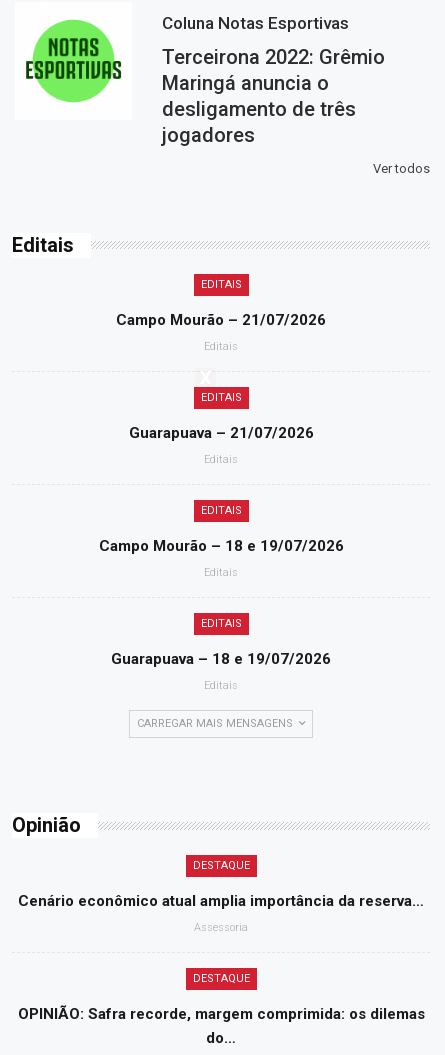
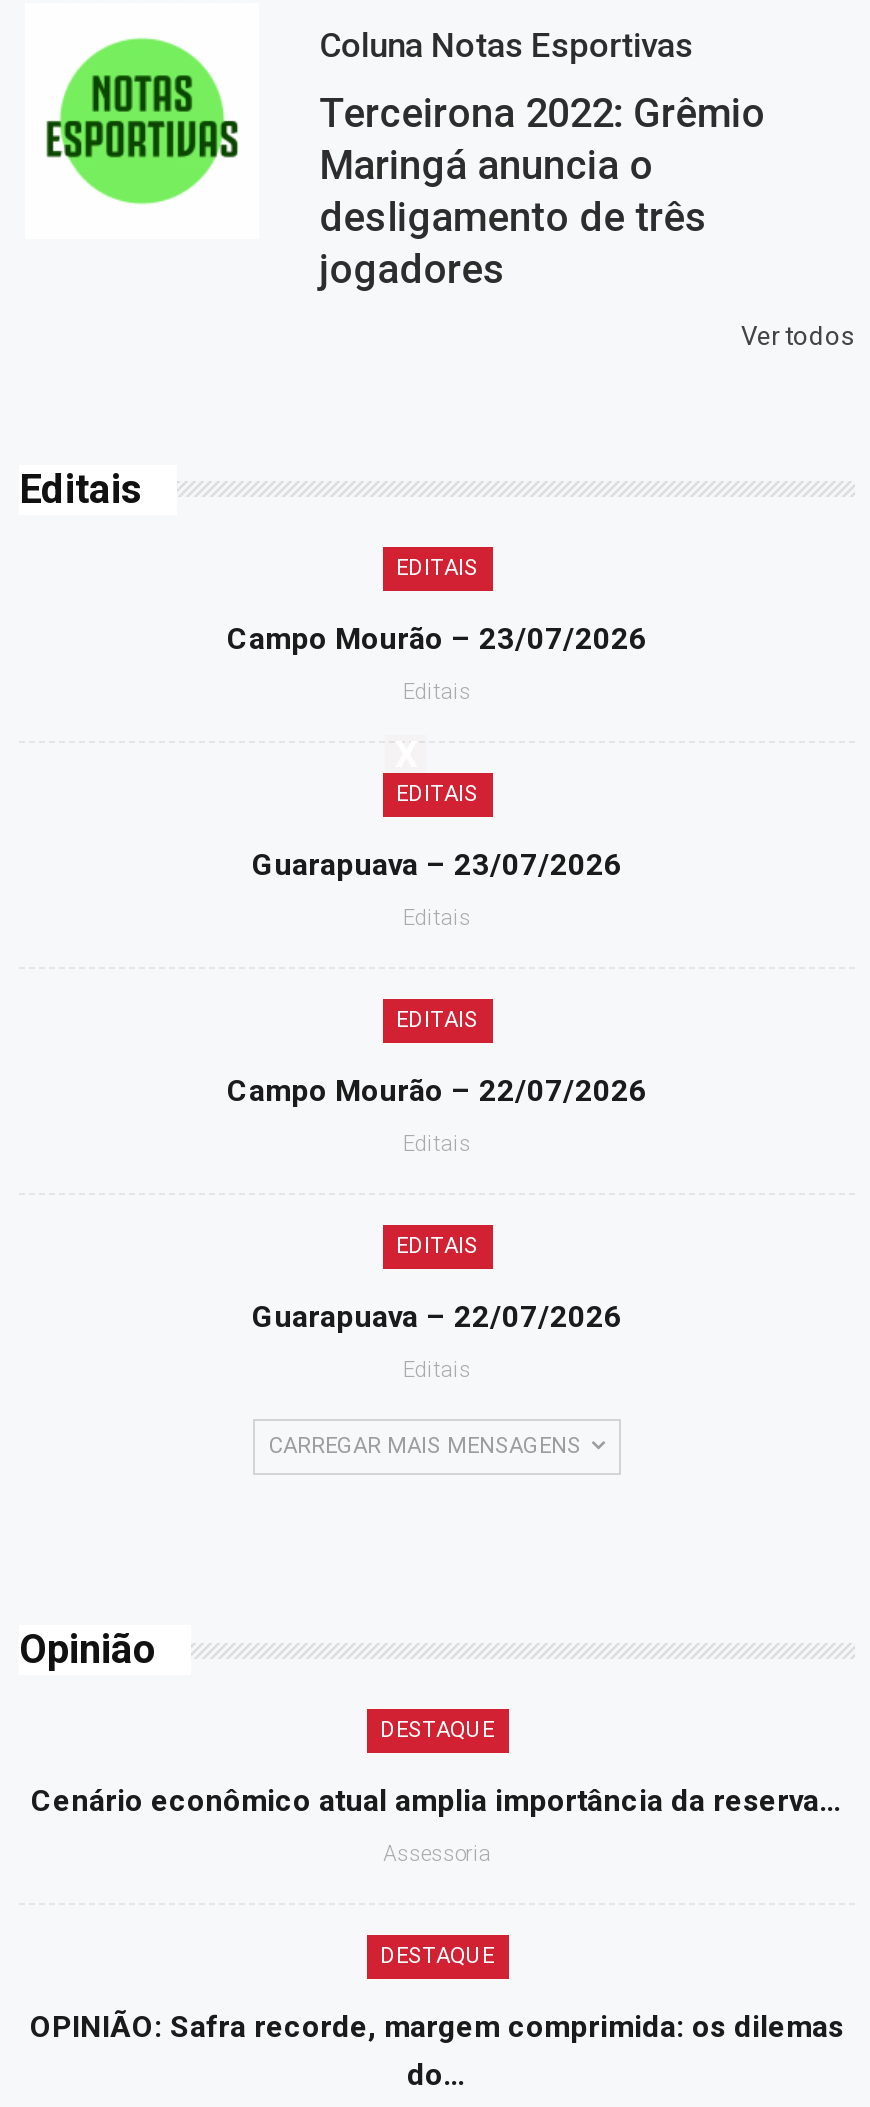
- Campo Mourão – 21/07/2026
+ Campo Mourão – 23/07/2026

- Guarapuava – 21/07/2026
+ Guarapuava – 23/07/2026

- Campo Mourão – 18 e 19/07/2026
+ Campo Mourão – 22/07/2026

- Guarapuava – 18 e 19/07/2026
+ Guarapuava – 22/07/2026
